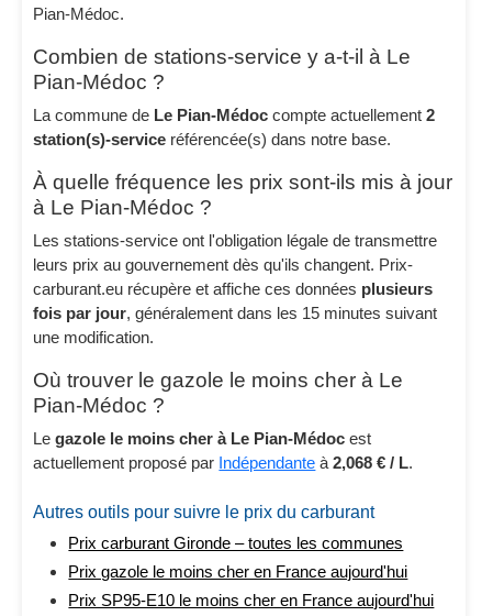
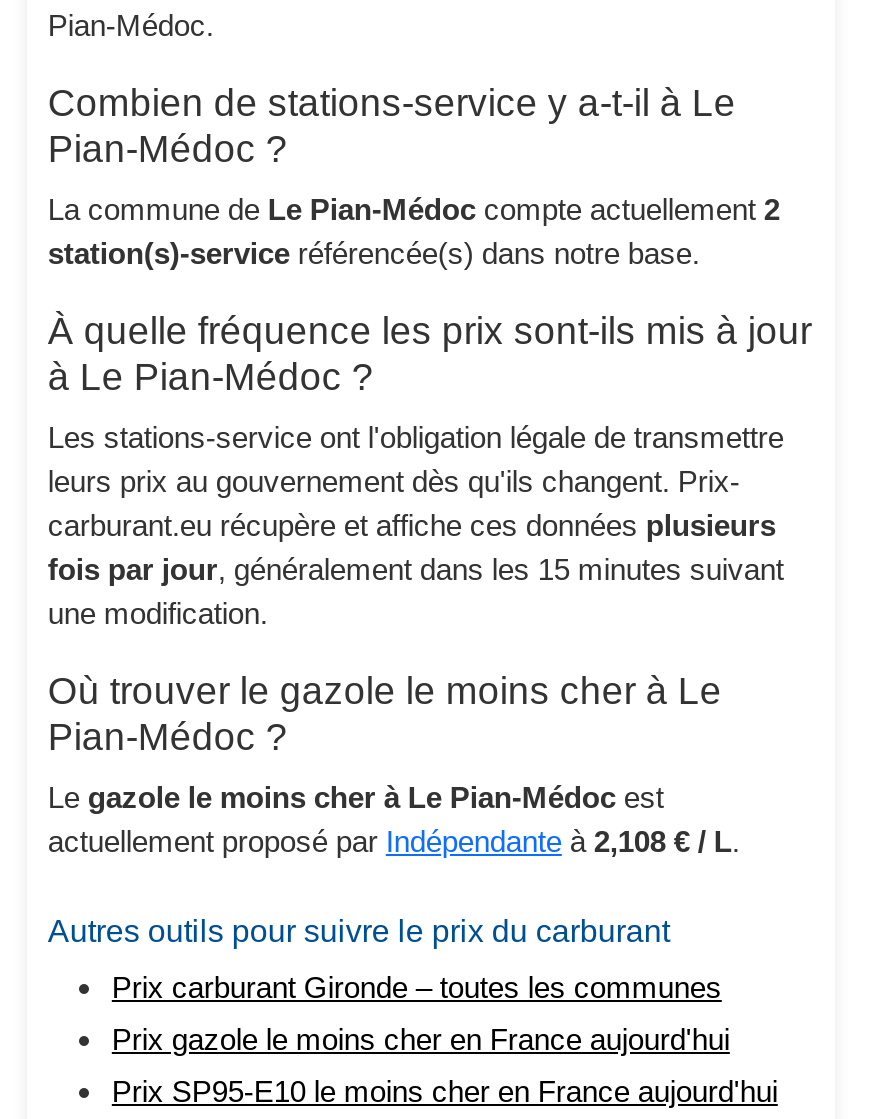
- actuellement proposé par Indépendante à 2,068 € / L.
+ actuellement proposé par Indépendante à 2,108 € / L.
